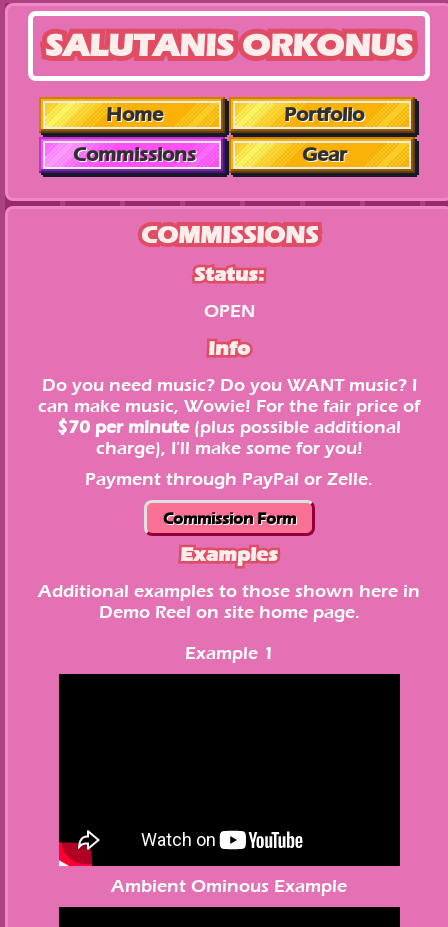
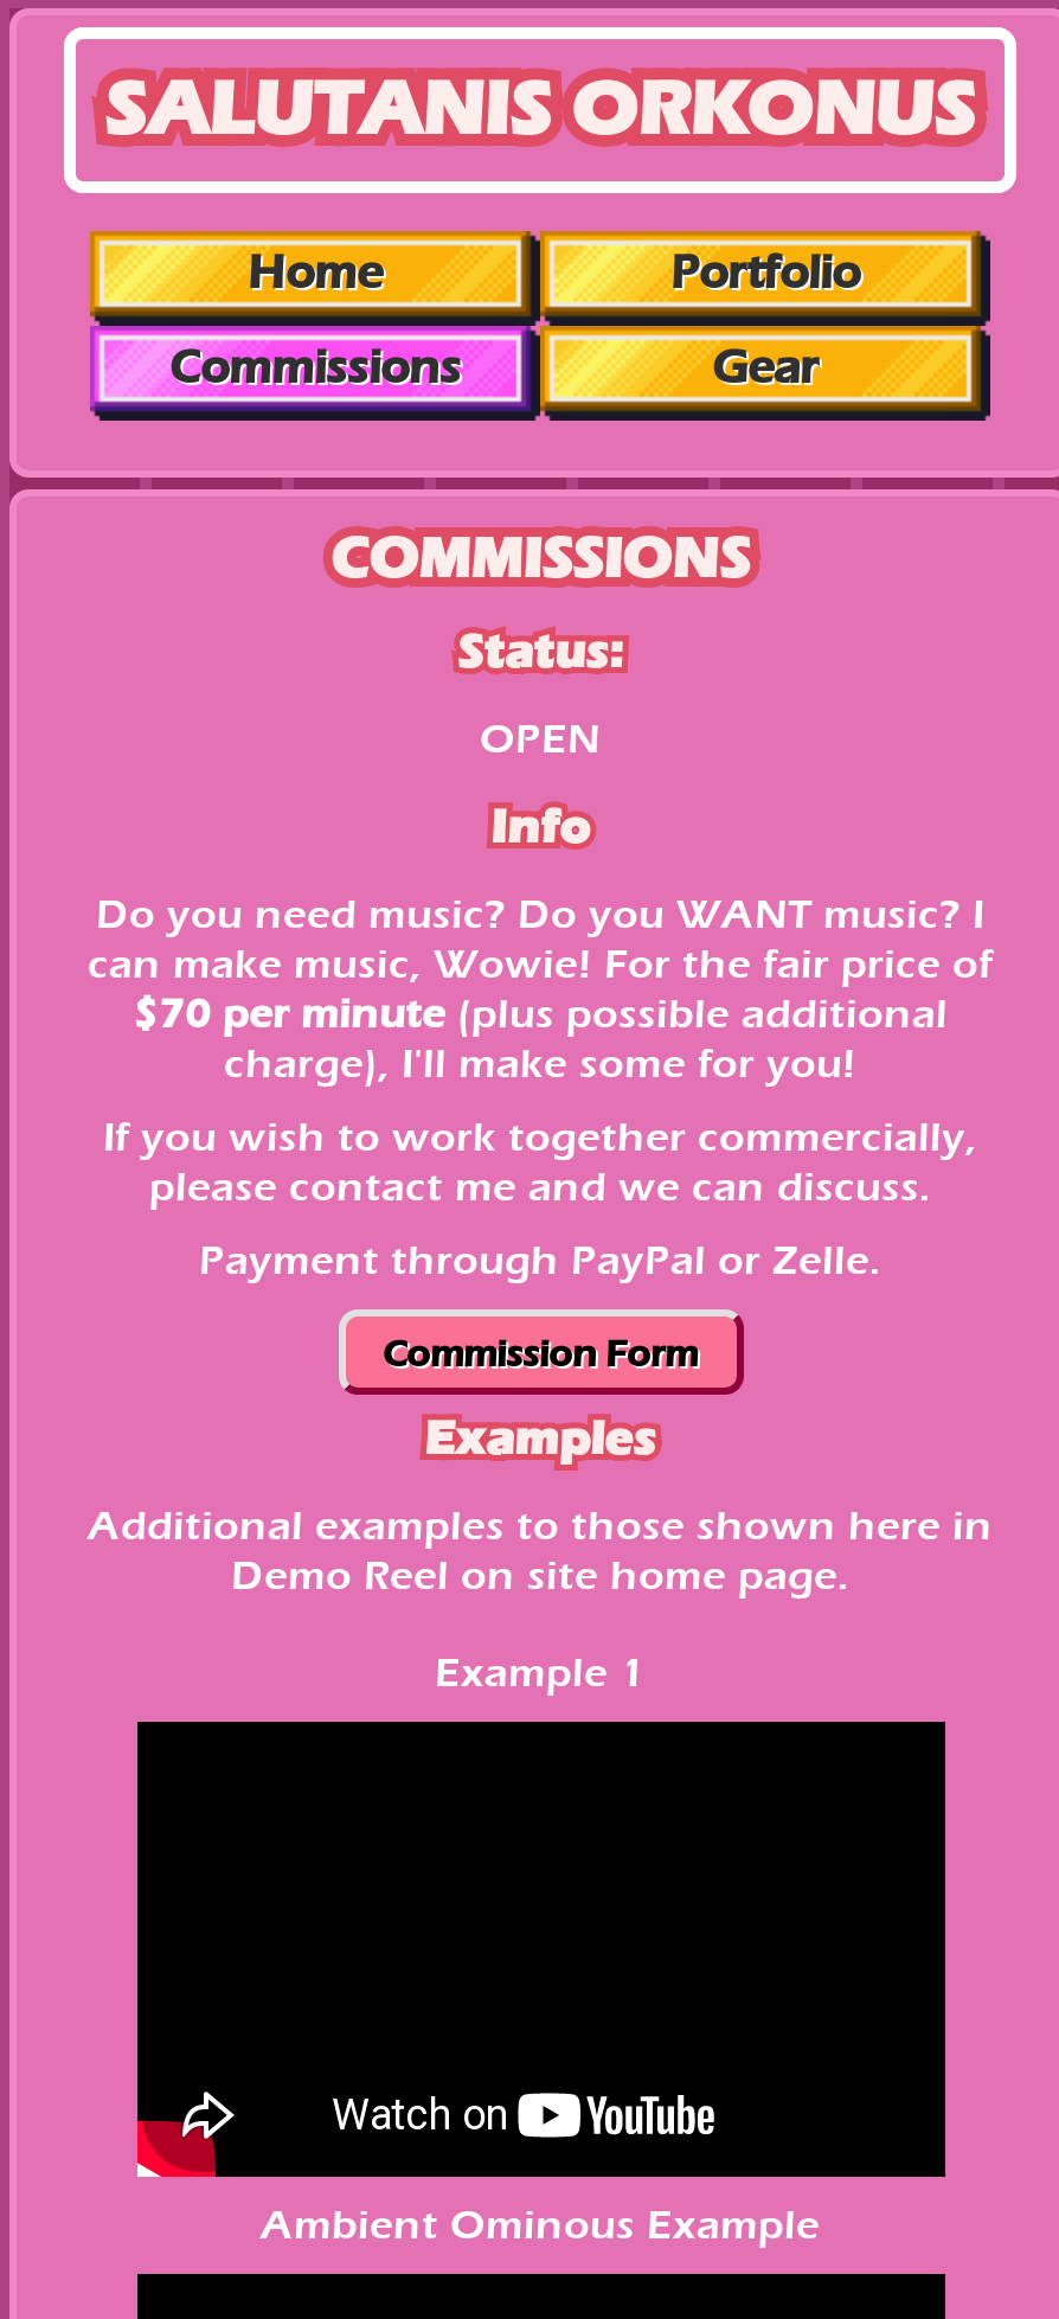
+ If you wish to work together commercially,
+ please contact me and we can discuss.
